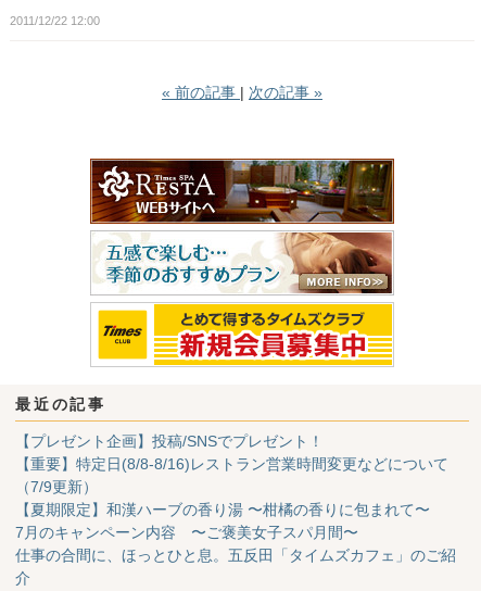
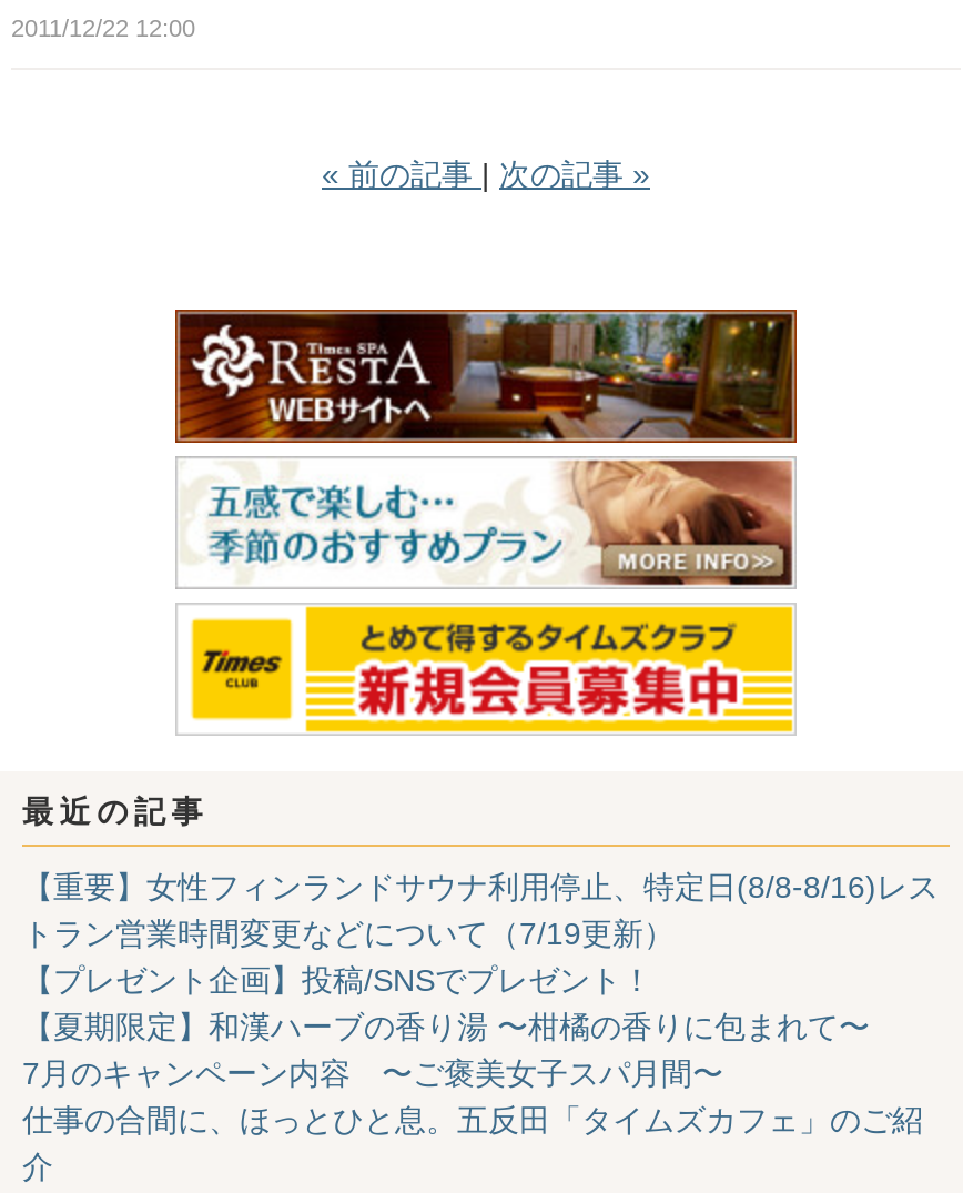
+ 【重要】女性フィンランドサウナ利用停止、特定日(8/8-8/16)レス
+ トラン営業時間変更などについて（7/19更新）

moved down: 【プレゼント企画】投稿/SNSでプレゼント！

- 【重要】特定日(8/8-8/16)レストラン営業時間変更などについて
- （7/9更新）
